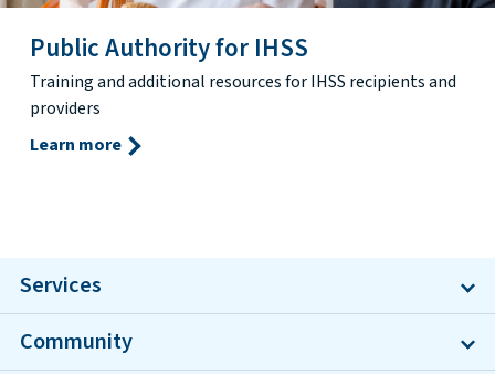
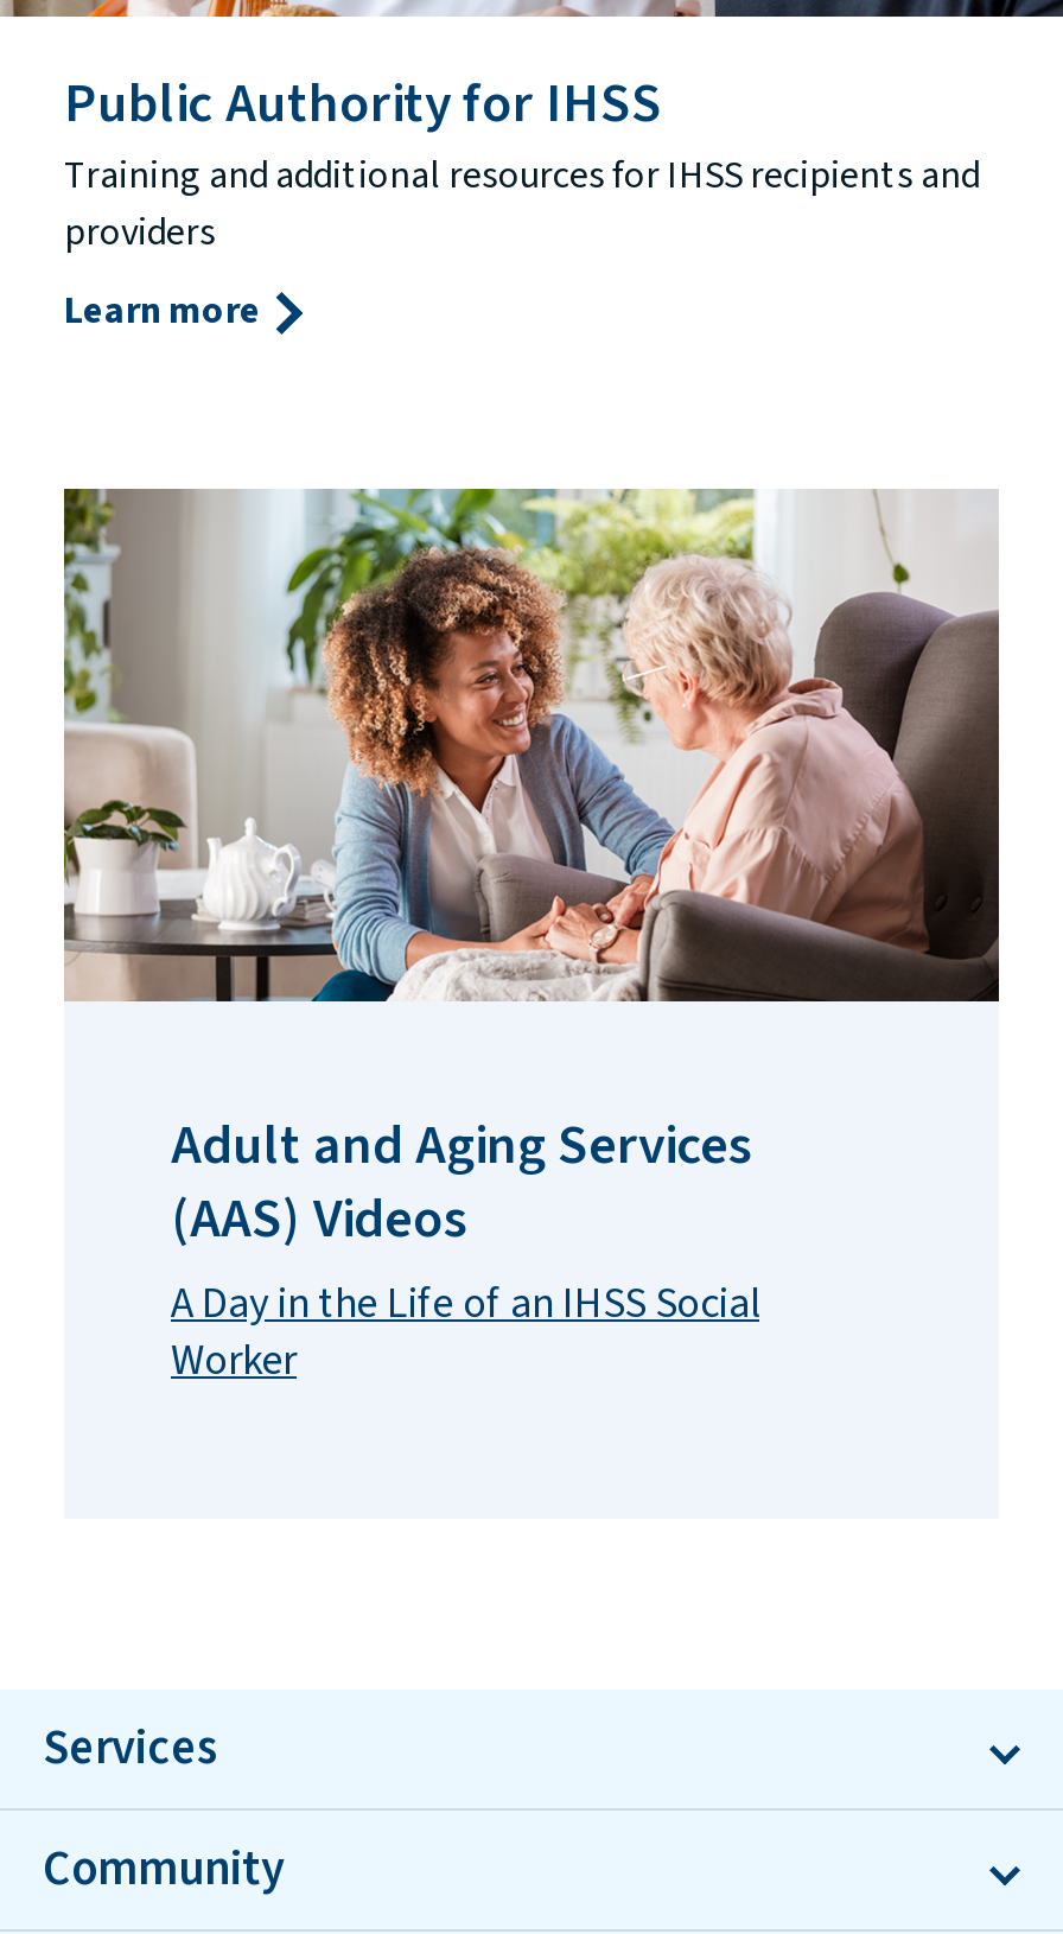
+ [image]

+ Adult and Aging Services
+ (AAS) Videos
+ A Day in the Life of an IHSS Social
+ Worker
